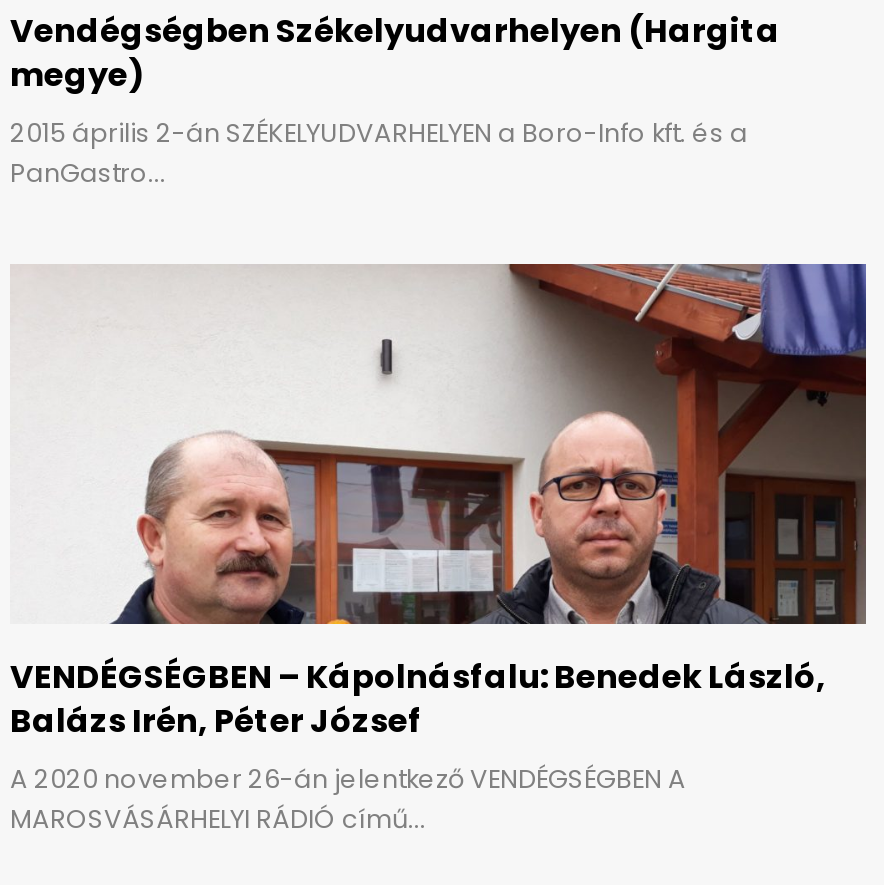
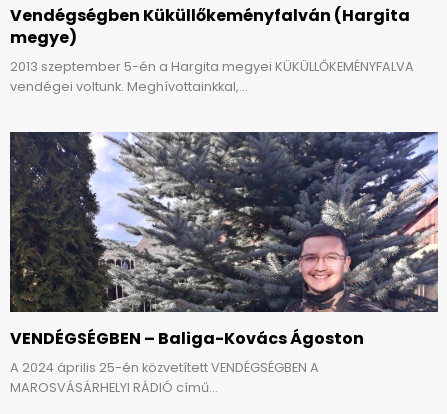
- Vendégségben Székelyudvarhelyen (Hargita
+ Vendégségben Küküllőkeményfalván (Hargita

- 2015 április 2-án SZÉKELYUDVARHELYEN a Boro-Info kft. és a
- PanGastro...
+ 2013 szeptember 5-én a Hargita megyei KÜKÜLLŐKEMÉNYFALVA
+ vendégei voltunk. Meghívottainkkal,...

- [image]
- VENDÉGSÉGBEN – Kápolnásfalu: Benedek László,
- Balázs Irén, Péter József
- A 2020 november 26-án jelentkező VENDÉGSÉGBEN A
+ [image]
+ VENDÉGSÉGBEN – Baliga-Kovács Ágoston
+ A 2024 április 25-én közvetített VENDÉGSÉGBEN A
